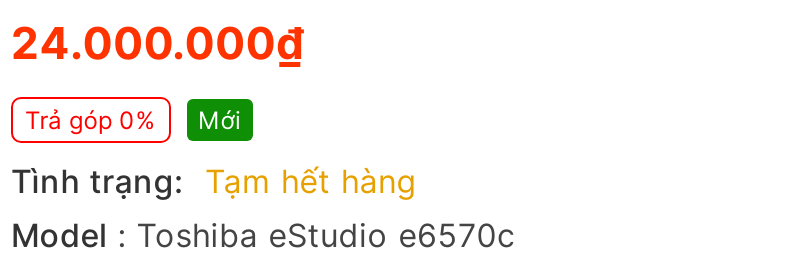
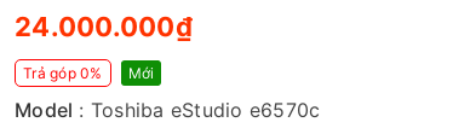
- Tình trạng: Tạm hết hàng
